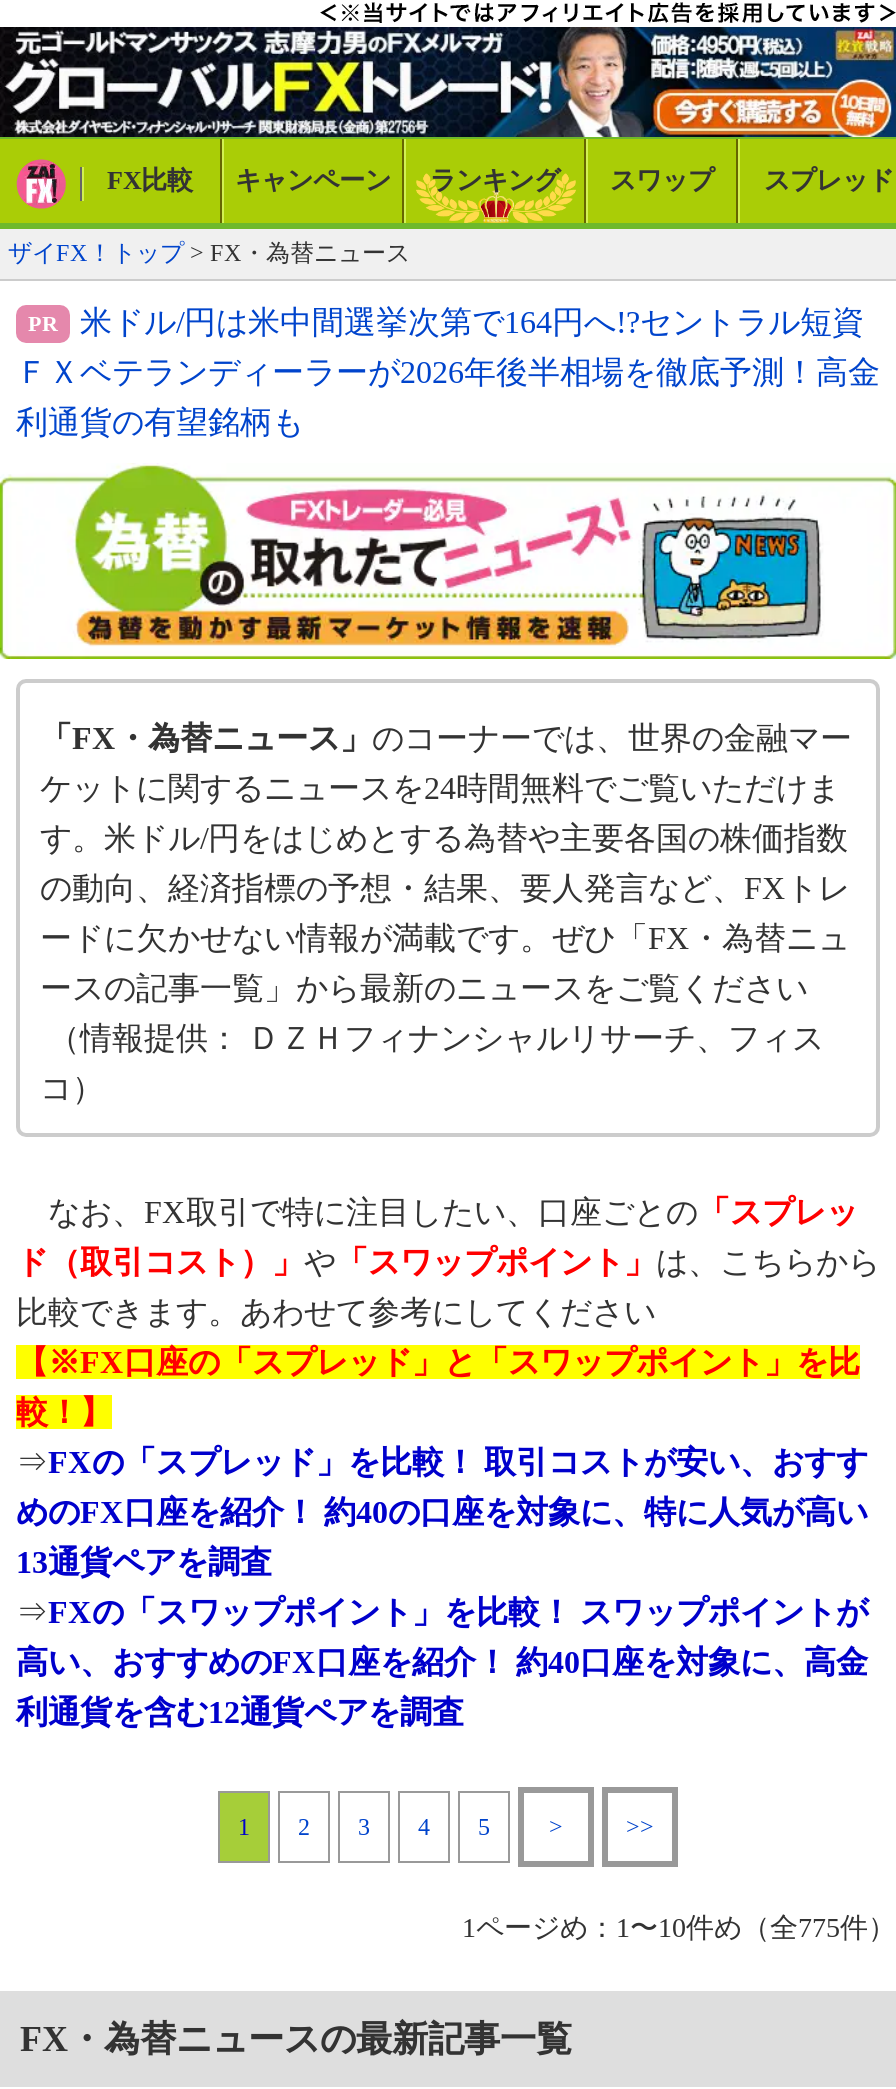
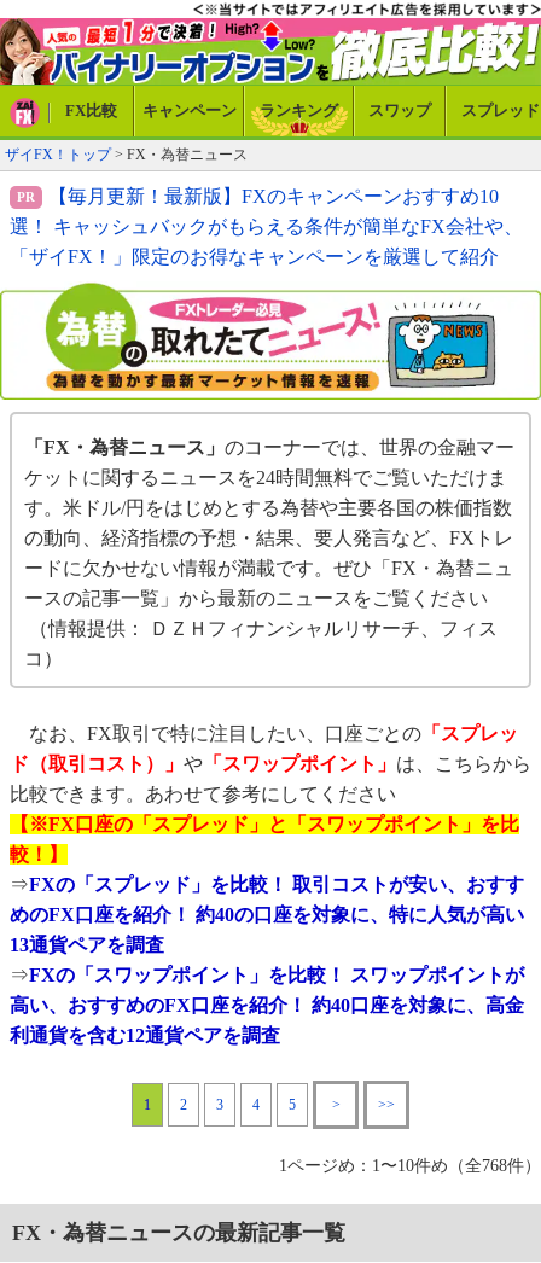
- [image]
+ [image]

- 米ドル/円は米中間選挙次第で164円へ!?セントラル短資
+ 【毎月更新！最新版】FXのキャンペーンおすすめ10

- ＦＸベテランディーラーが2026年後半相場を徹底予測！高金
+ 選！ キャッシュバックがもらえる条件が簡単なFX会社や、

- 利通貨の有望銘柄も
+ 「ザイFX！」限定のお得なキャンペーンを厳選して紹介

- 1ページめ：1〜10件め（全775件）
+ 1ページめ：1〜10件め（全768件）
